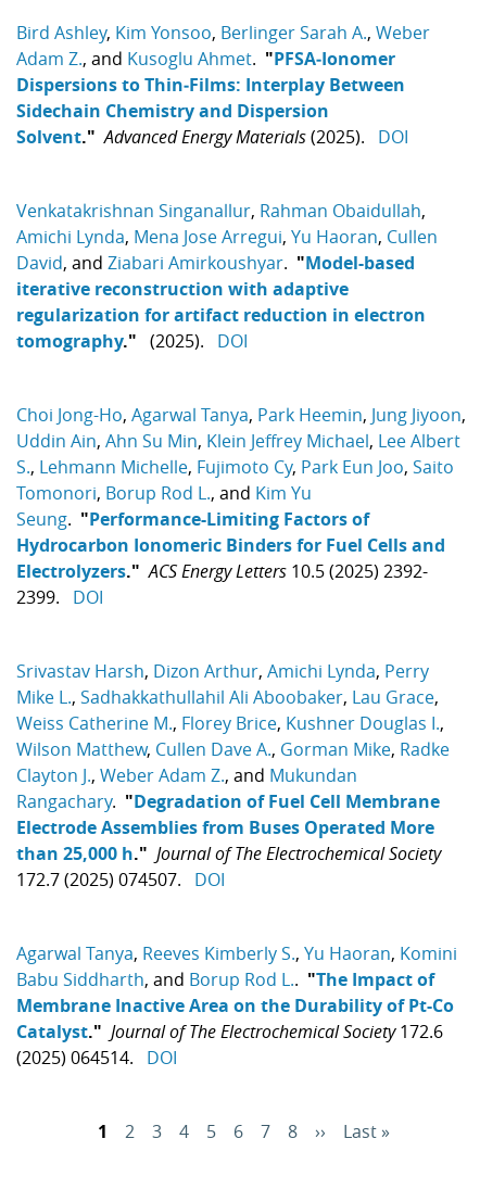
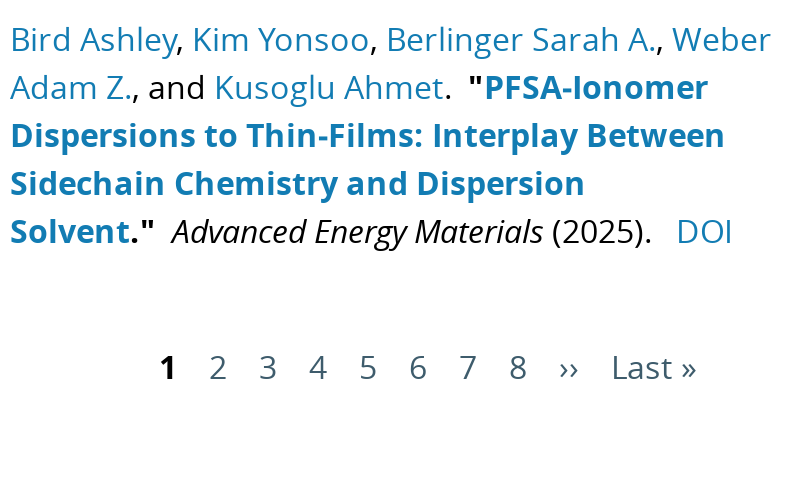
- Venkatakrishnan Singanallur, Rahman Obaidullah,
- Amichi Lynda, Mena Jose Arregui, Yu Haoran, Cullen
- David, and Ziabari Amirkoushyar. "Model-based
- iterative reconstruction with adaptive
- regularization for artifact reduction in electron
- tomography." (2025). DOI
- Choi Jong-Ho, Agarwal Tanya, Park Heemin, Jung Jiyoon,
- Uddin Ain, Ahn Su Min, Klein Jeffrey Michael, Lee Albert
- S., Lehmann Michelle, Fujimoto Cy, Park Eun Joo, Saito
- Tomonori, Borup Rod L., and Kim Yu
- Seung. "Performance-Limiting Factors of
- Hydrocarbon Ionomeric Binders for Fuel Cells and
- Electrolyzers." ACS Energy Letters 10.5 (2025) 2392-
- 2399. DOI
- Srivastav Harsh, Dizon Arthur, Amichi Lynda, Perry
- Mike L., Sadhakkathullahil Ali Aboobaker, Lau Grace,
- Weiss Catherine M., Florey Brice, Kushner Douglas I.,
- Wilson Matthew, Cullen Dave A., Gorman Mike, Radke
- Clayton J., Weber Adam Z., and Mukundan
- Rangachary. "Degradation of Fuel Cell Membrane
- Electrode Assemblies from Buses Operated More
- than 25,000 h." Journal of The Electrochemical Society
- 172.7 (2025) 074507. DOI
- Agarwal Tanya, Reeves Kimberly S., Yu Haoran, Komini
- Babu Siddharth, and Borup Rod L.. "The Impact of
- Membrane Inactive Area on the Durability of Pt-Co
- Catalyst." Journal of The Electrochemical Society 172.6
- (2025) 064514. DOI
